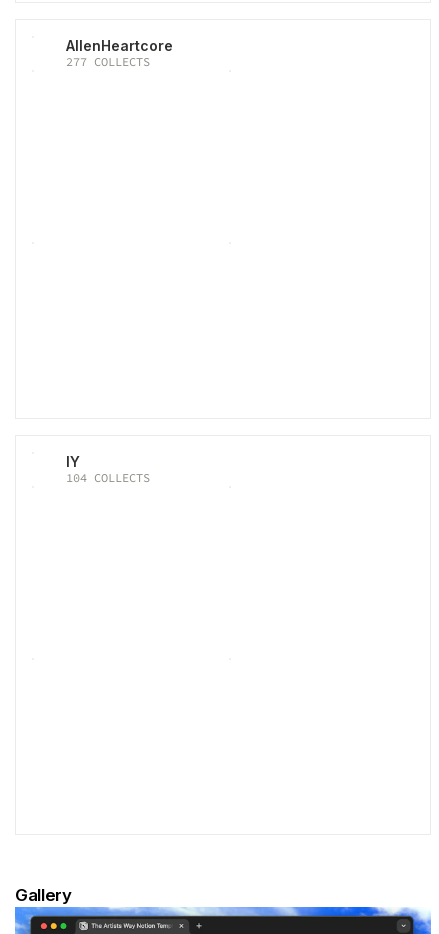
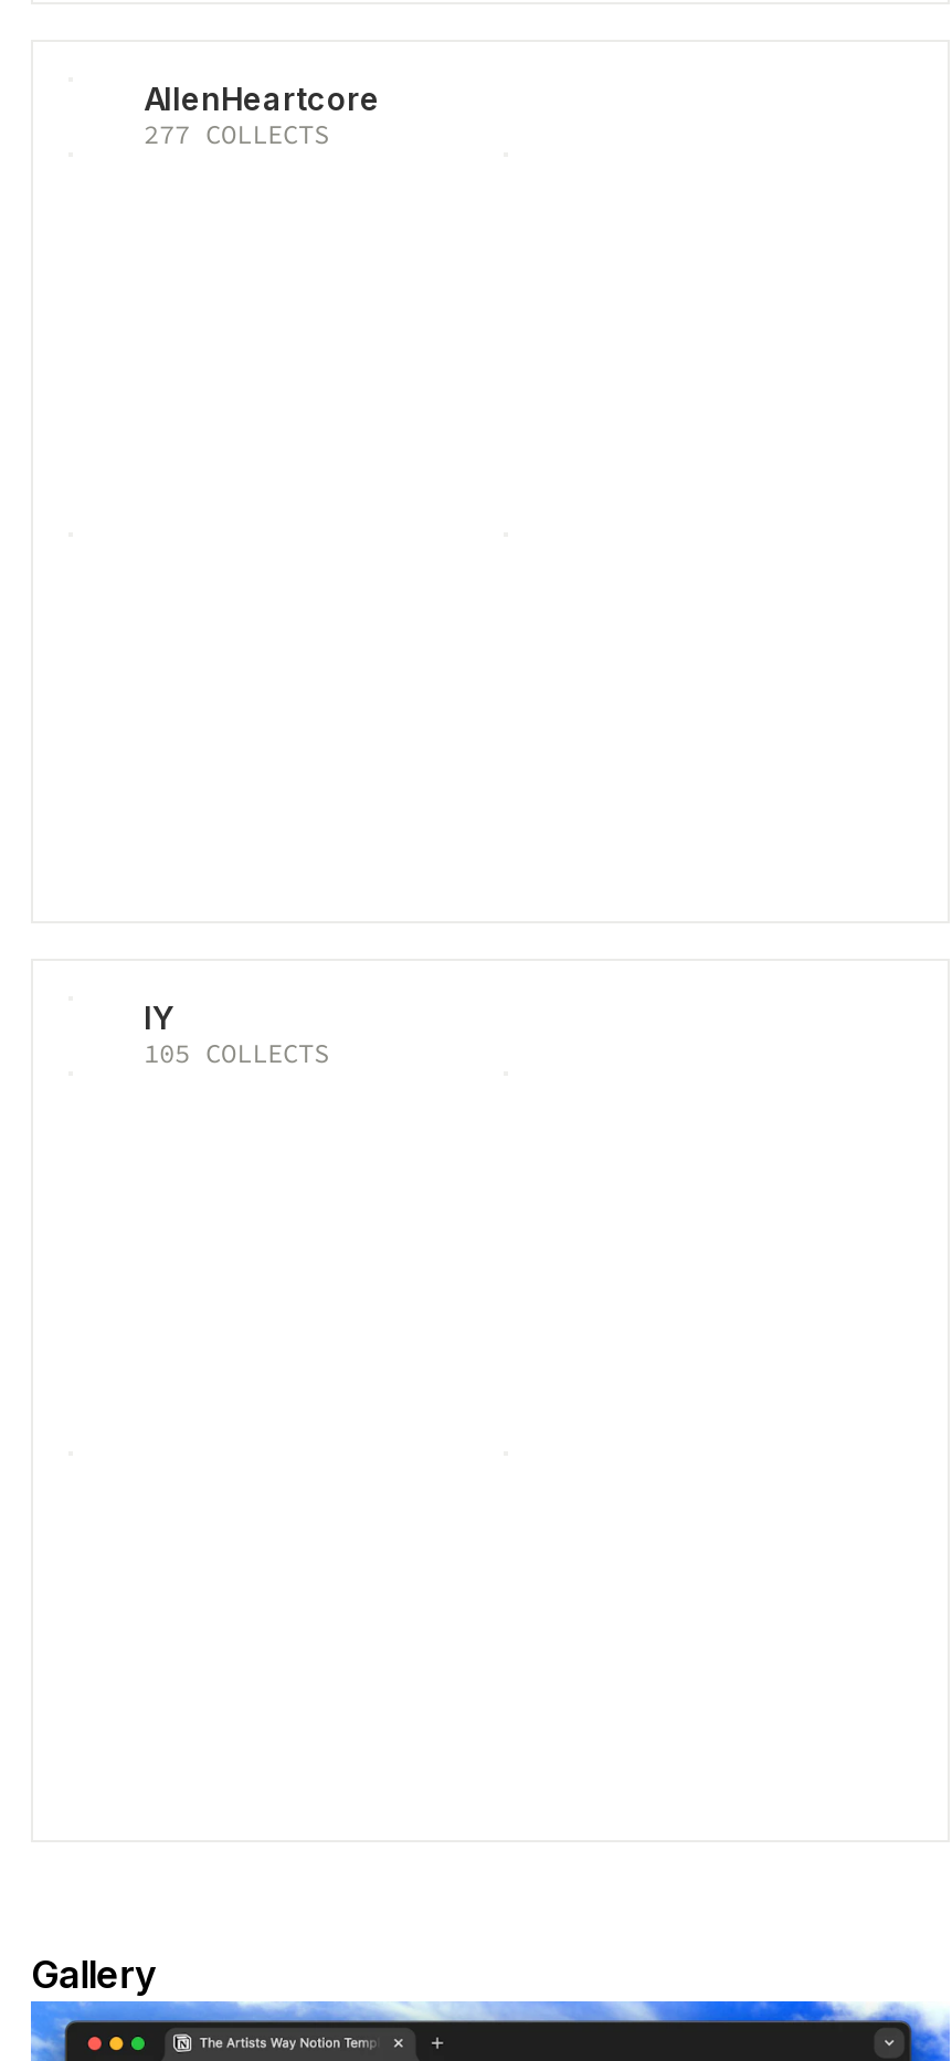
- 104 COLLECTS
+ 105 COLLECTS
